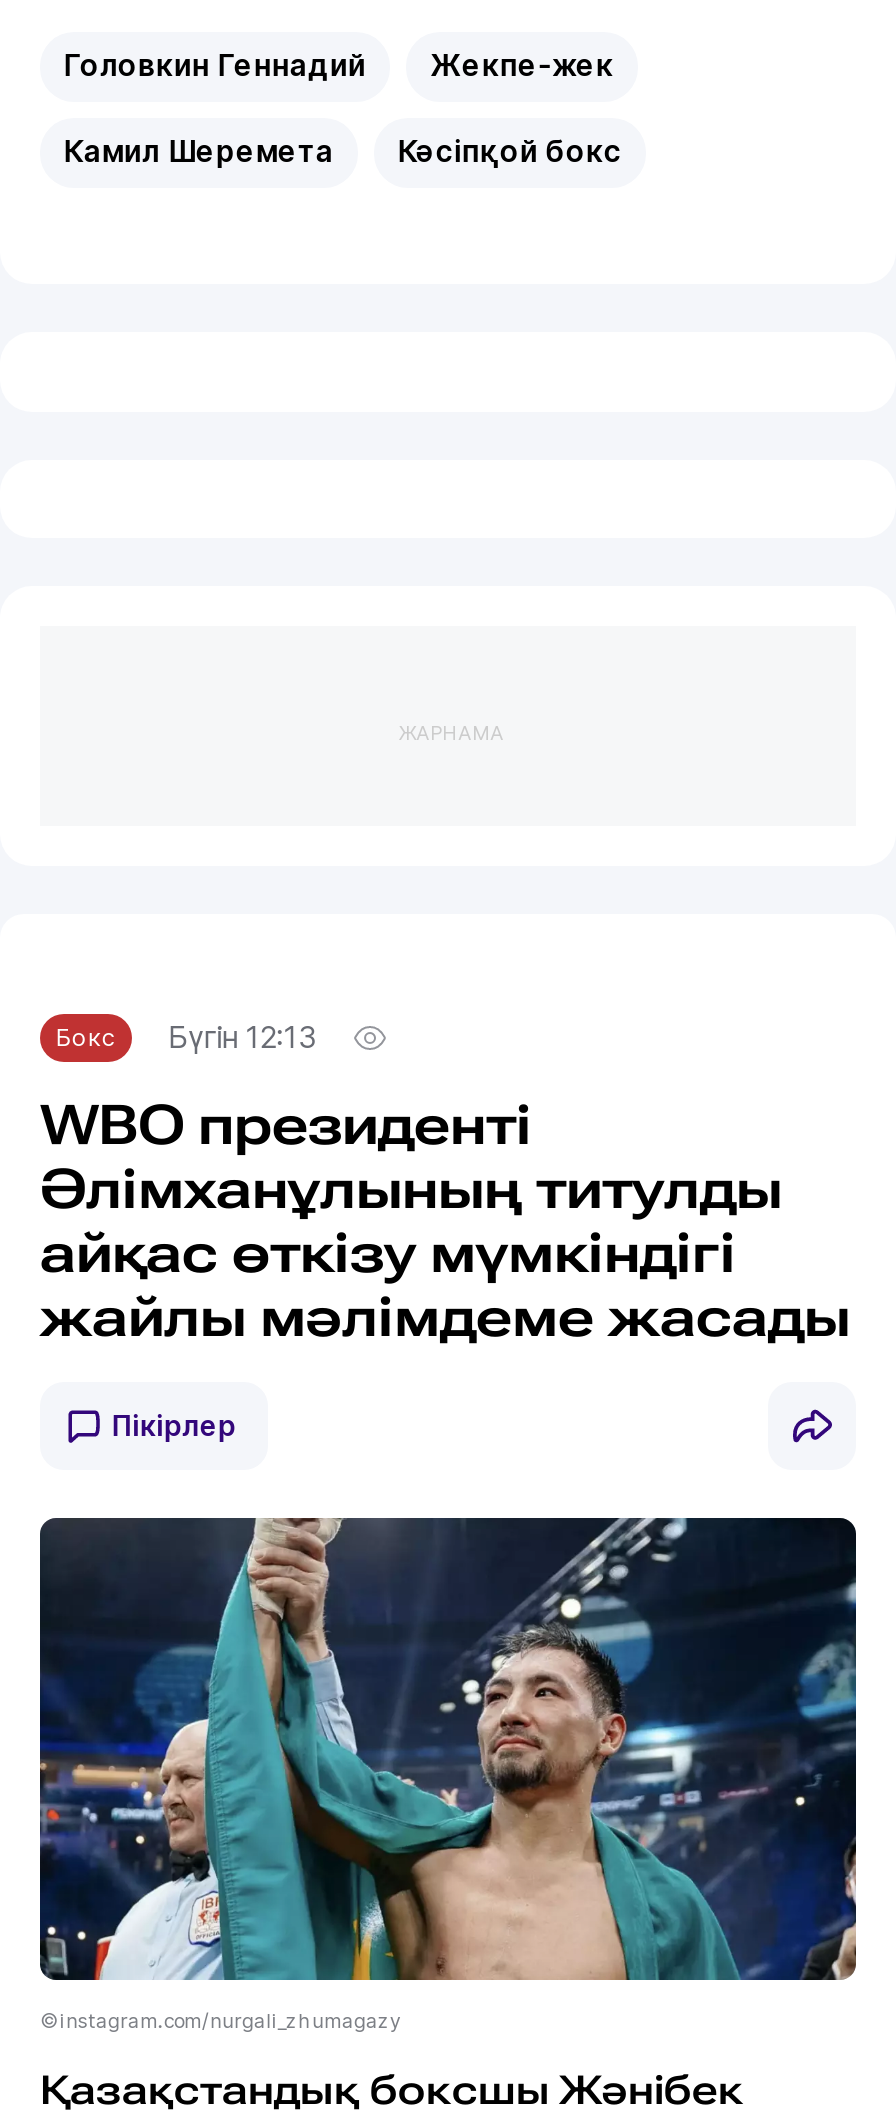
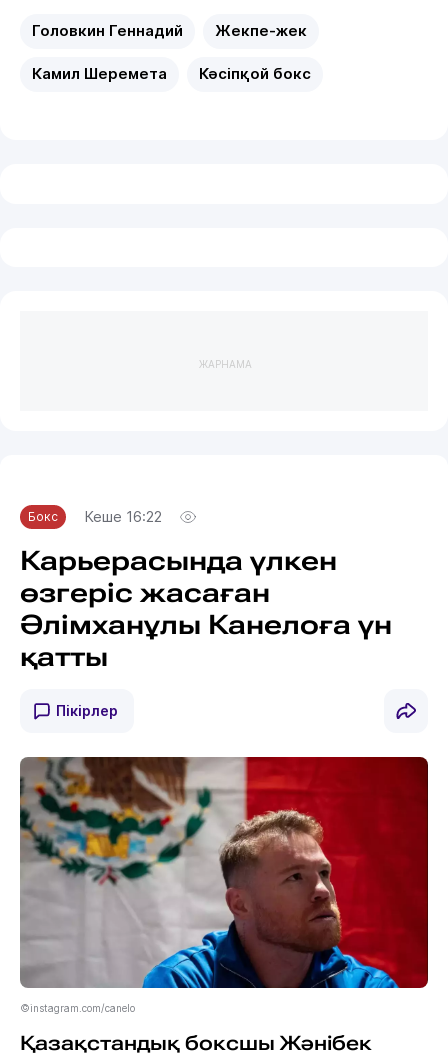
- Бокс Бүгін 12:13
+ Бокс Кеше 16:22

- WBO президенті
- Әлімханұлының титулды
- айқас өткізу мүмкіндігі
- жайлы мәлімдеме жасады
+ Карьерасында үлкен
+ өзгеріс жасаған
+ Әлімханұлы Канелоға үн
+ қатты

- [image]
- ©instagram.com/nurgali_zhumagazy
+ [image]
+ ©instagram.com/canelo
